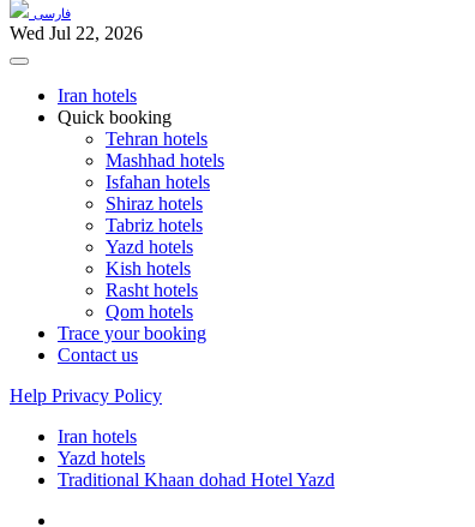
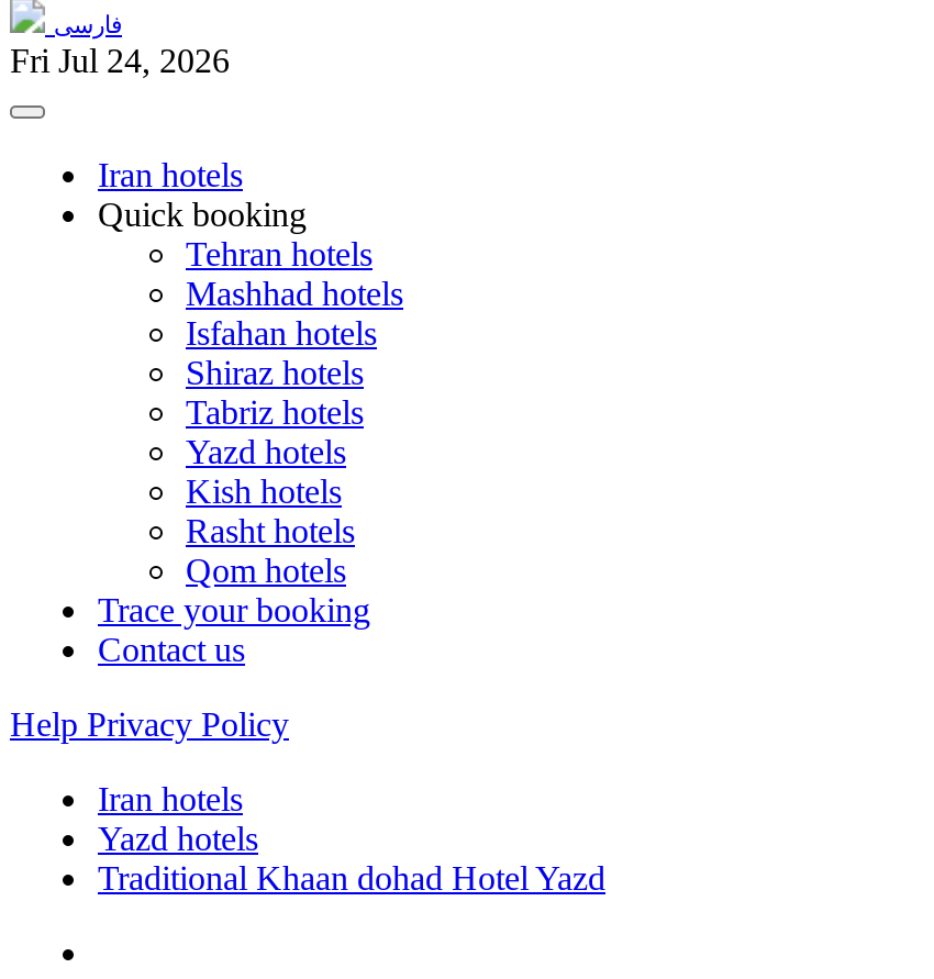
- Wed Jul 22, 2026
+ Fri Jul 24, 2026
